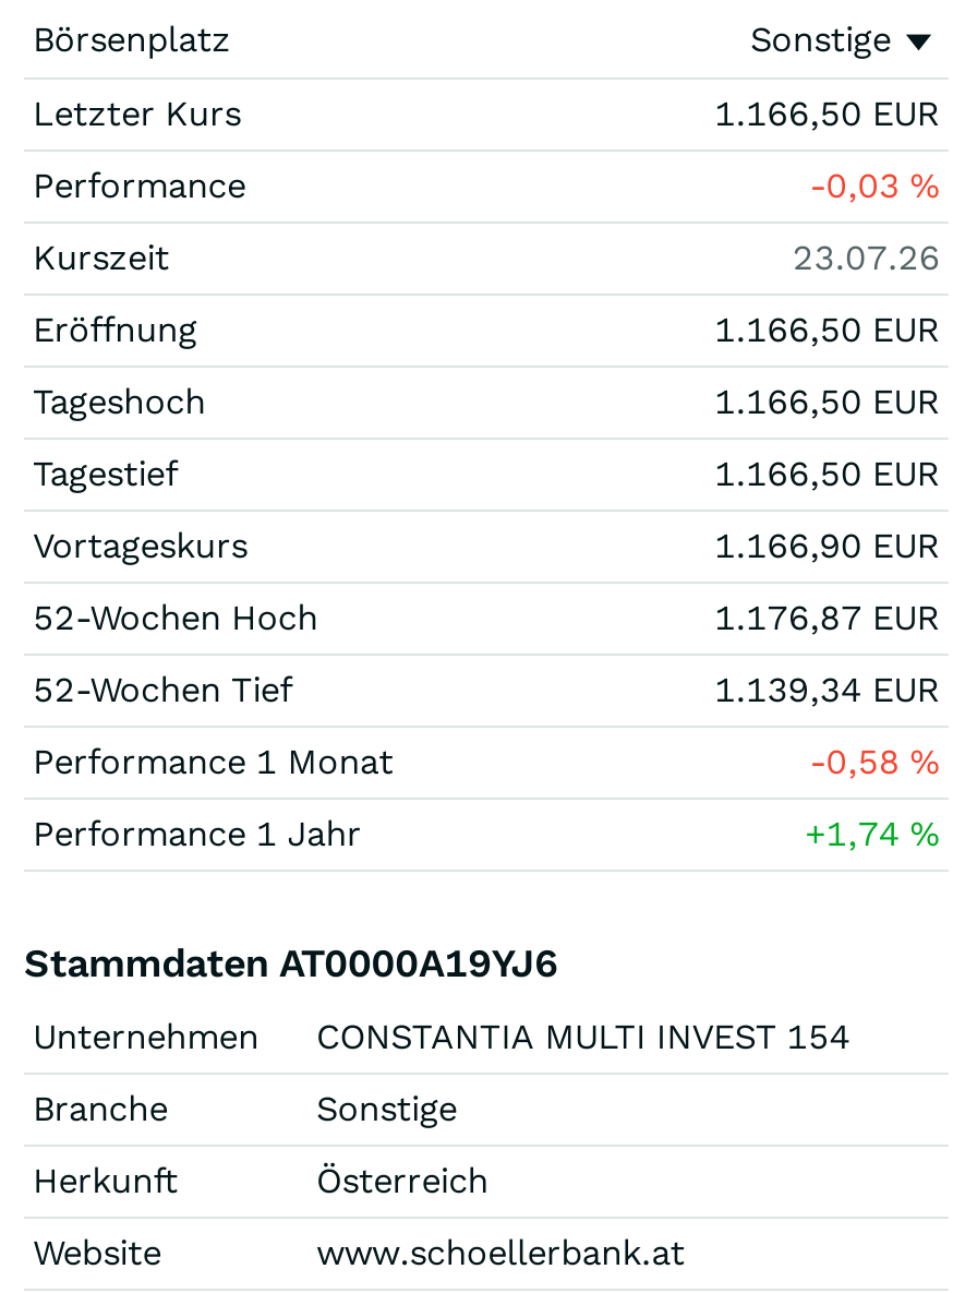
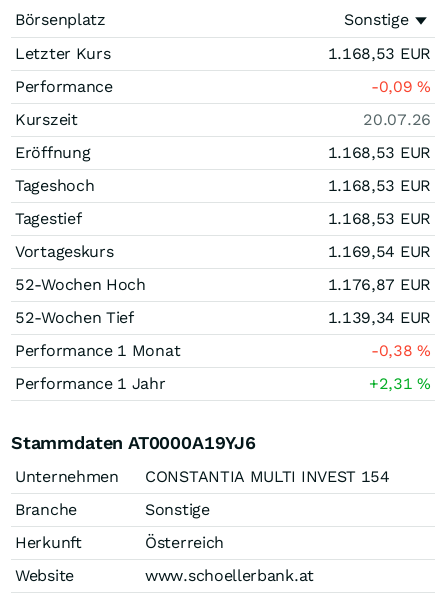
- 1.166,50 EUR
+ 1.168,53 EUR

- -0,03%
+ -0,09%

- 23.07.26
+ 20.07.26

- 1.166,50 EUR
+ 1.168,53 EUR

- 1.166,50 EUR
+ 1.168,53 EUR

- 1.166,50 EUR
+ 1.168,53 EUR

- 1.166,90 EUR
+ 1.169,54 EUR

- -0,58%
+ -0,38%

- +1,74%
+ +2,31%
